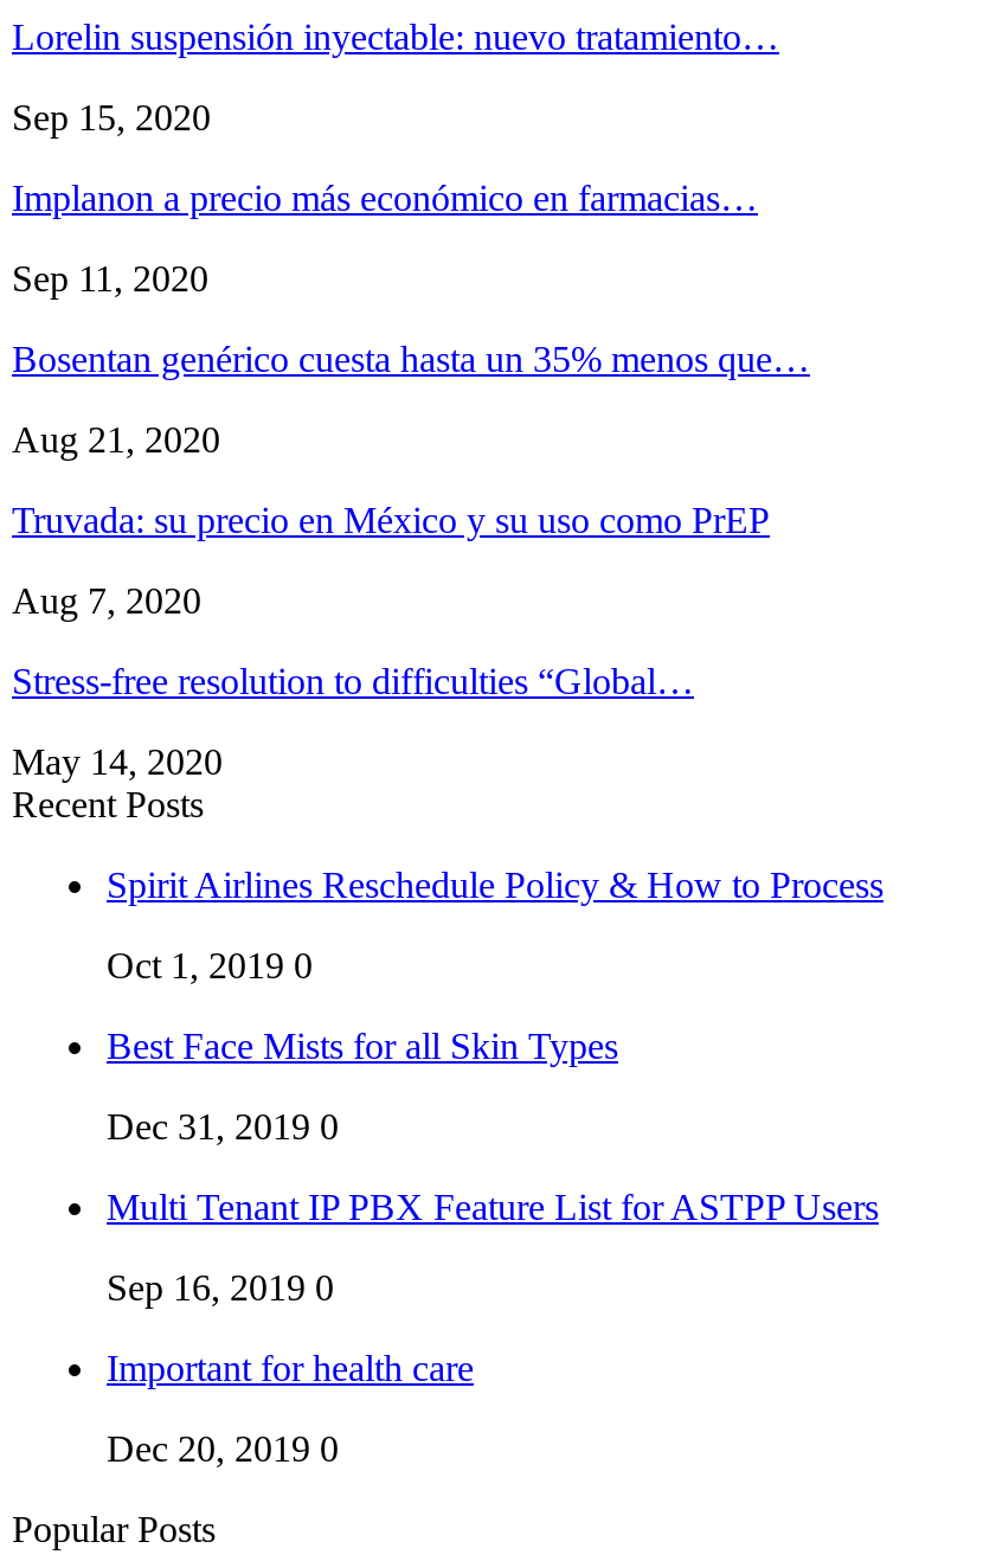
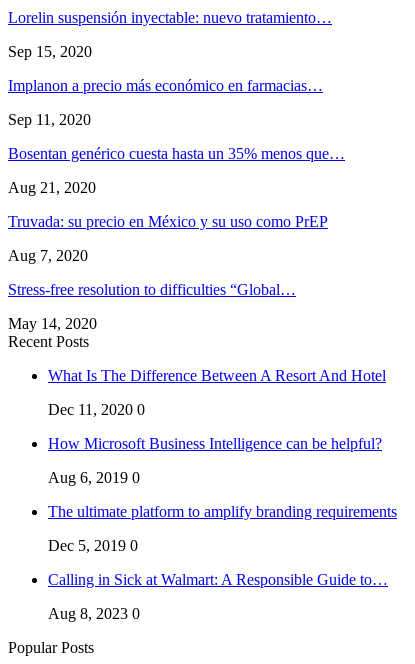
- Spirit Airlines Reschedule Policy & How to Process
+ What Is The Difference Between A Resort And Hotel

- Oct 1, 2019 0
+ Dec 11, 2020 0

- Best Face Mists for all Skin Types
+ How Microsoft Business Intelligence can be helpful?

- Dec 31, 2019 0
+ Aug 6, 2019 0

- Multi Tenant IP PBX Feature List for ASTPP Users
+ The ultimate platform to amplify branding requirements

- Sep 16, 2019 0
+ Dec 5, 2019 0

- Important for health care
+ Calling in Sick at Walmart: A Responsible Guide to…

- Dec 20, 2019 0
+ Aug 8, 2023 0
